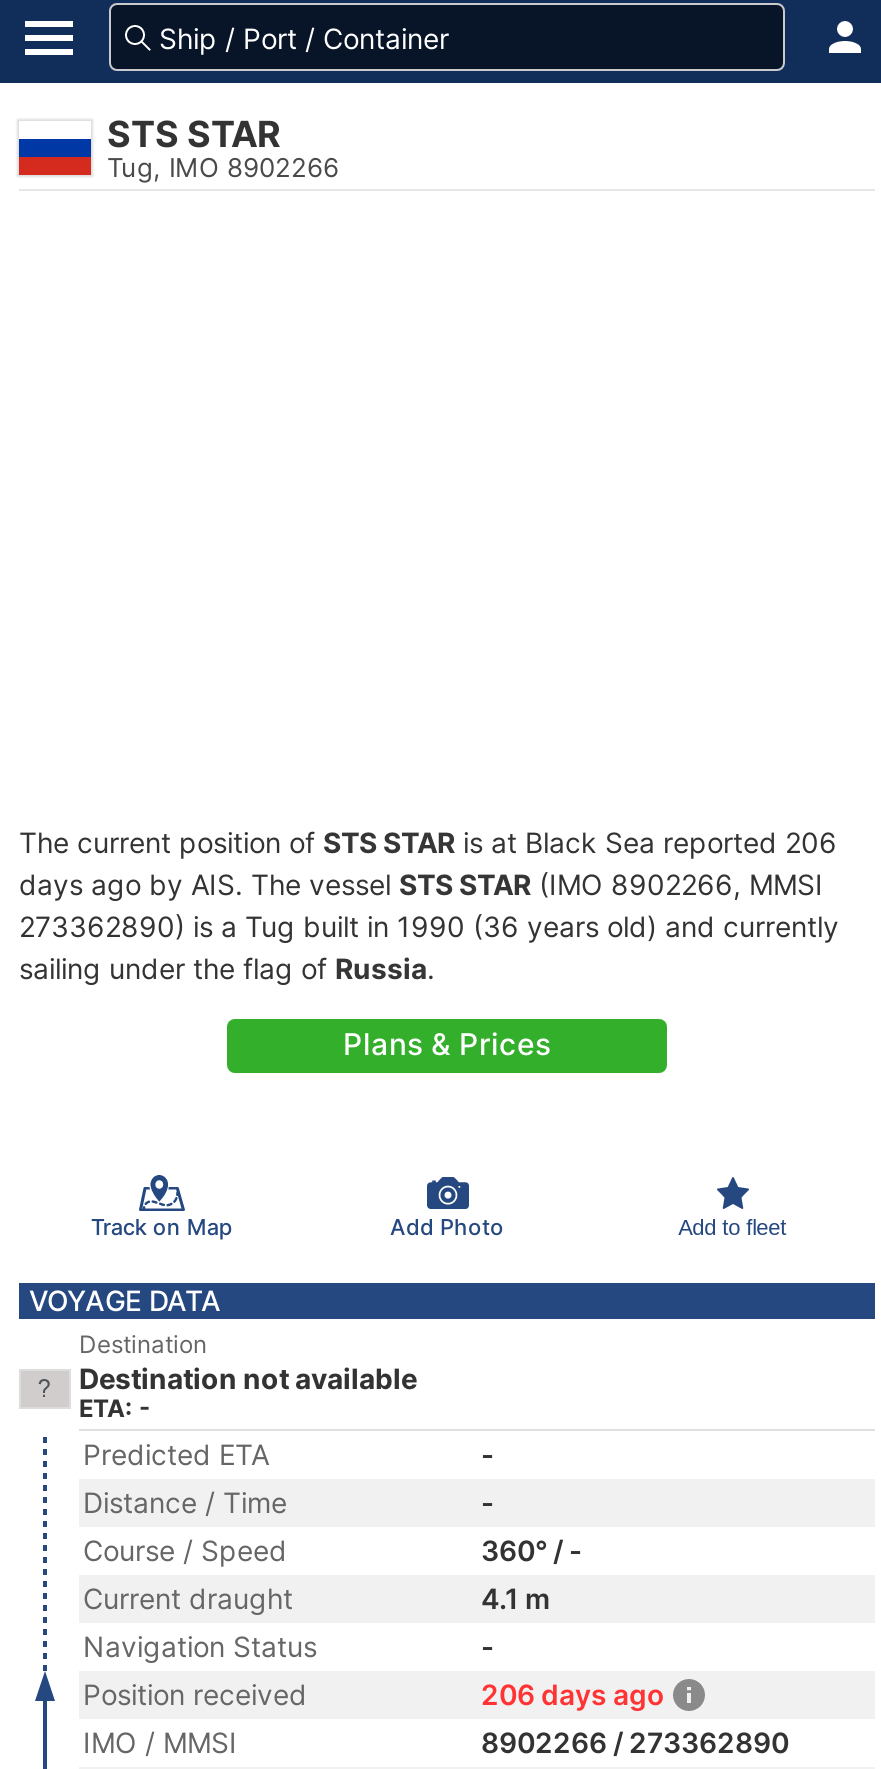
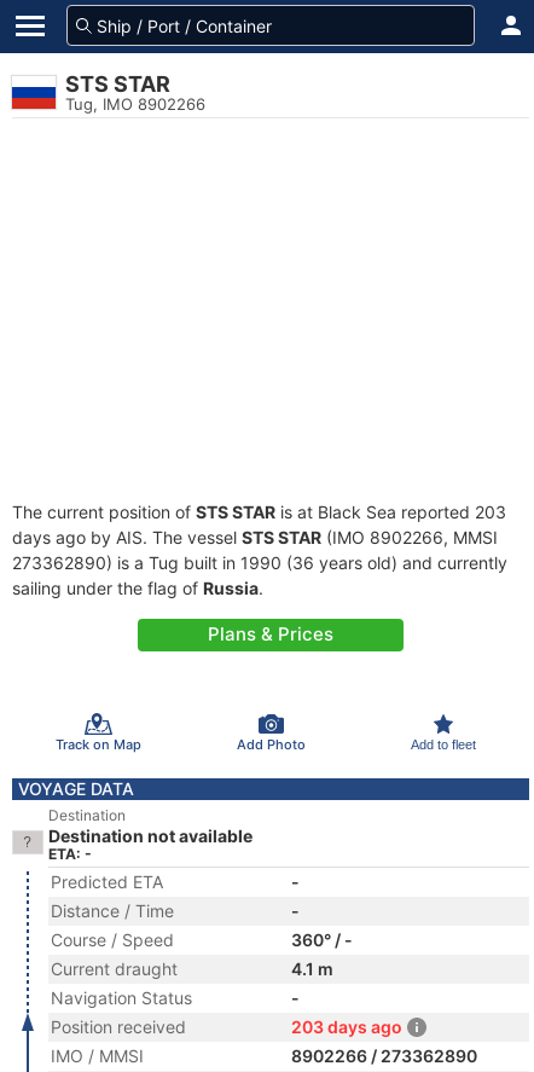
- The current position of STS STAR is at Black Sea reported 206
+ The current position of STS STAR is at Black Sea reported 203

- 206 days ago
+ 203 days ago
